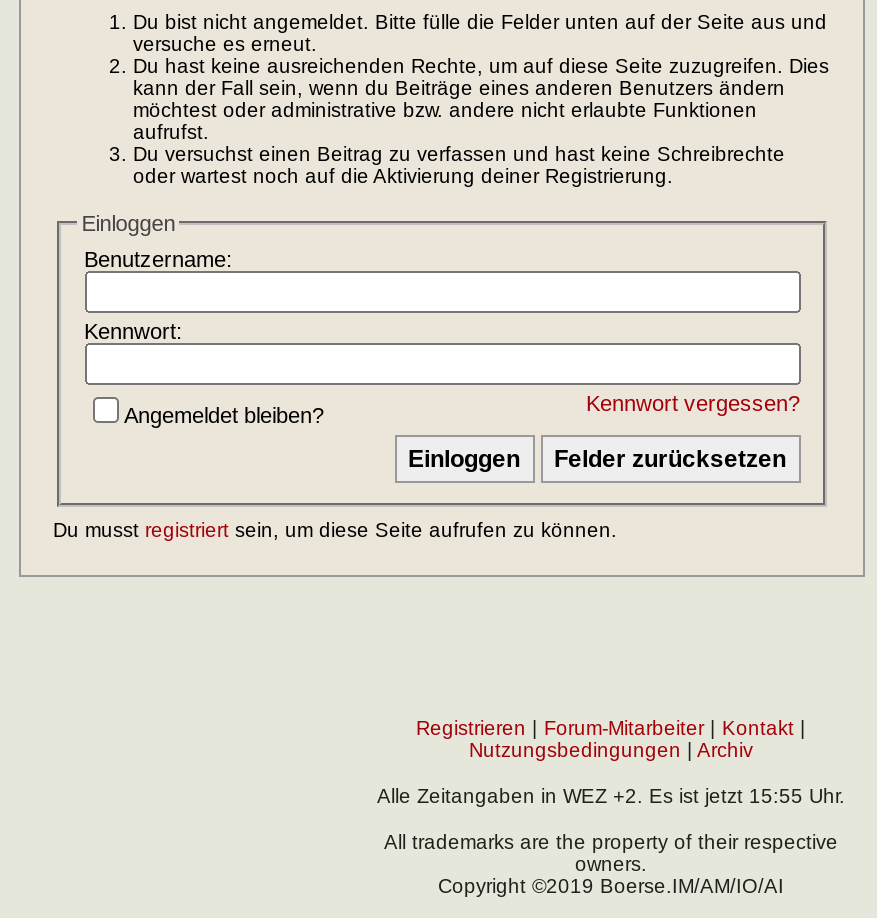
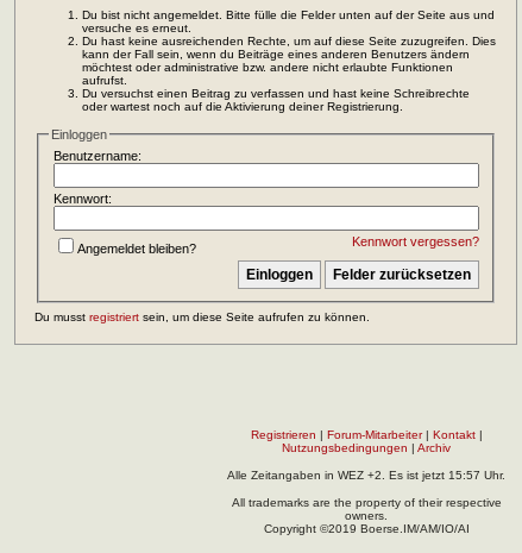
- Alle Zeitangaben in WEZ +2. Es ist jetzt 15:55 Uhr.
+ Alle Zeitangaben in WEZ +2. Es ist jetzt 15:57 Uhr.
